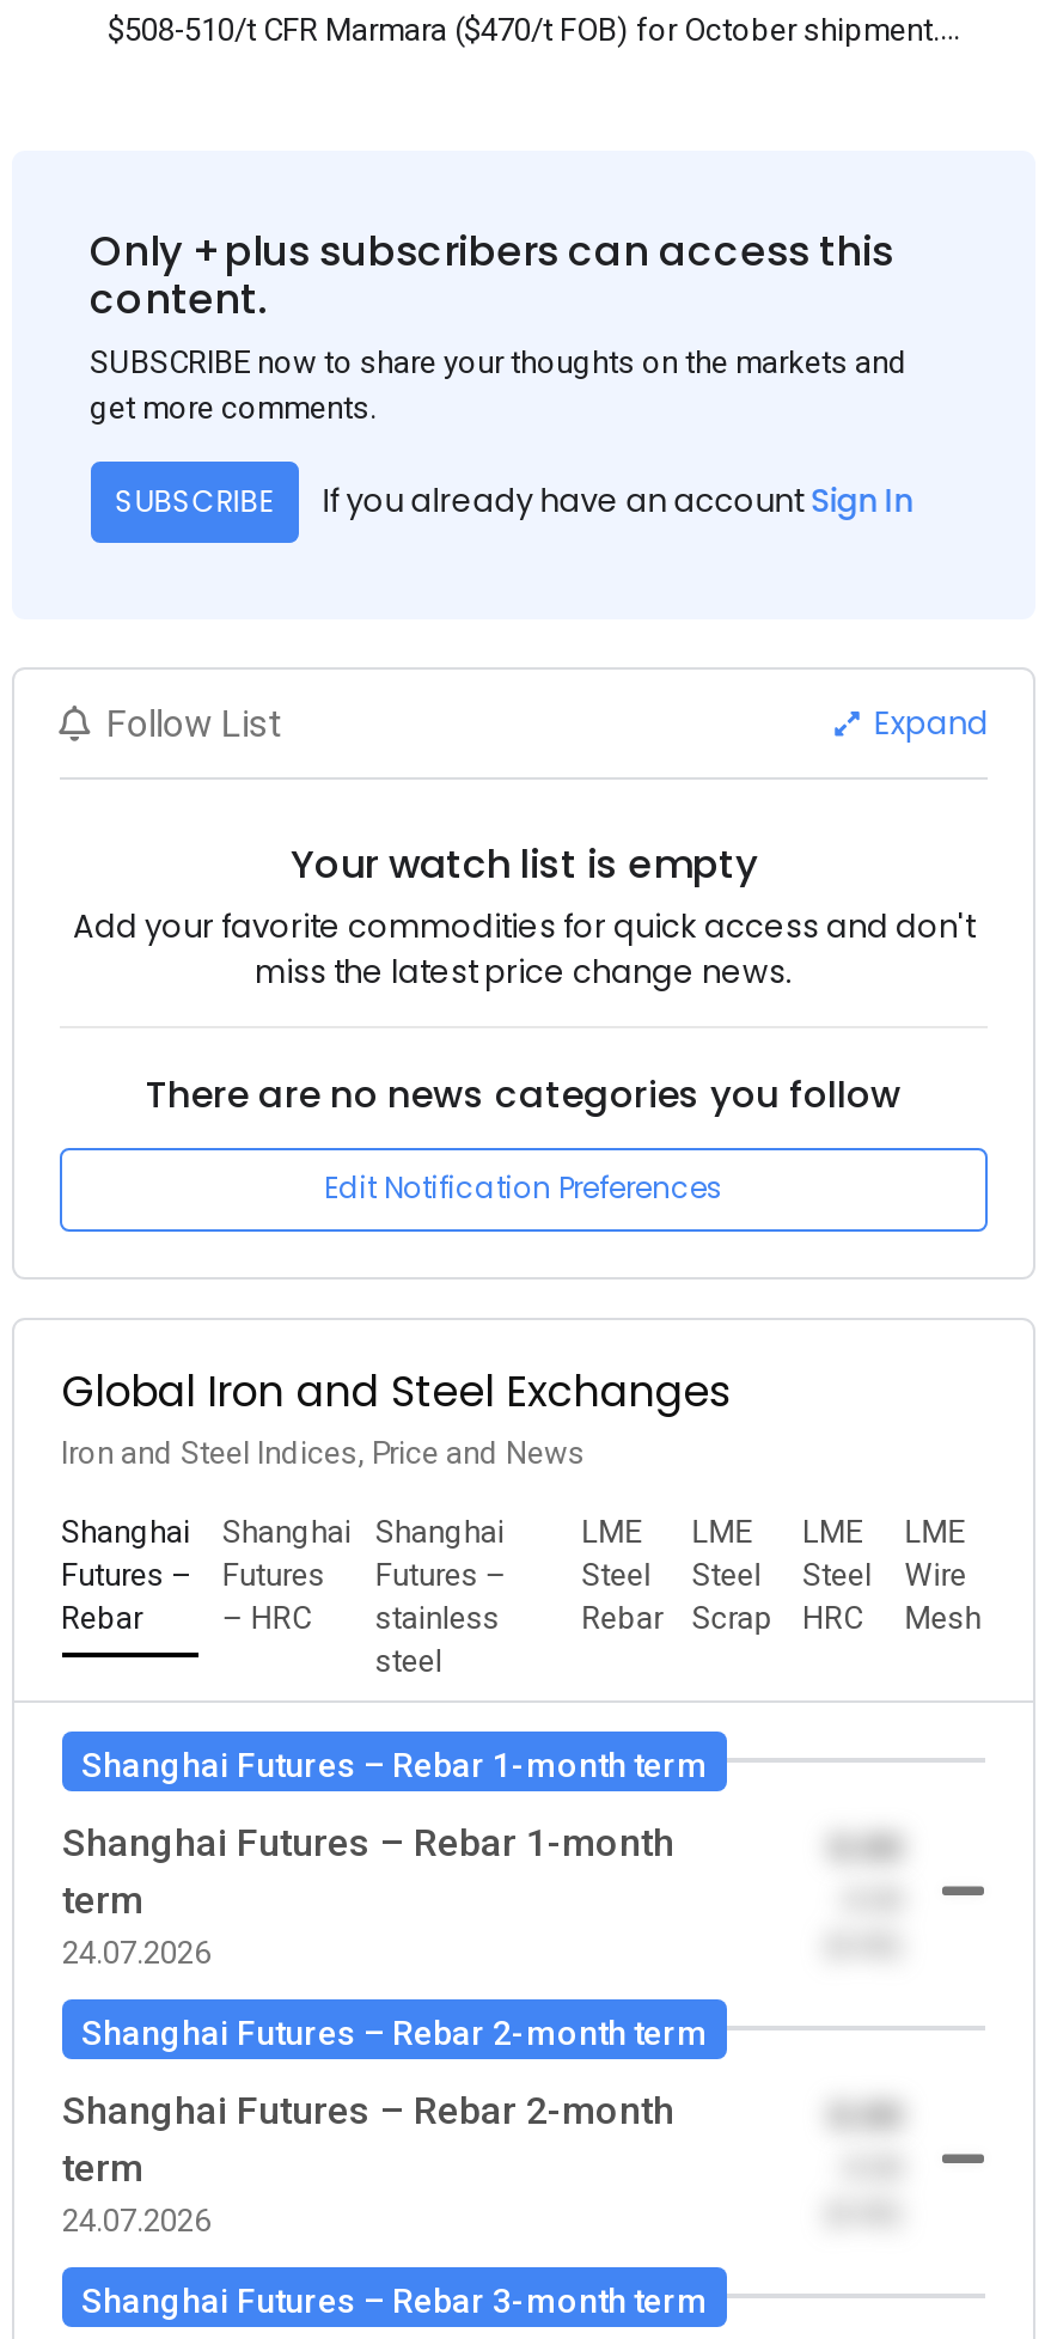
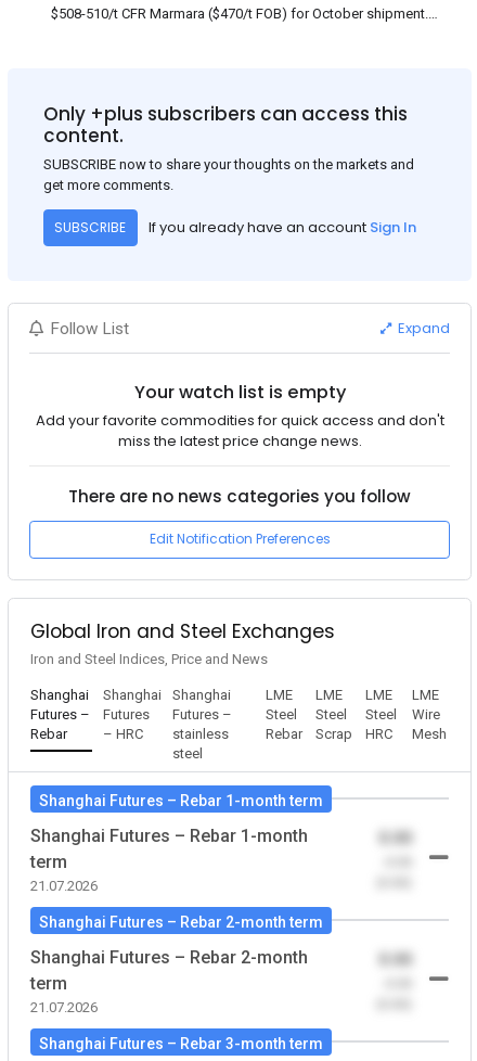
- 24.07.2026
+ 21.07.2026

- 24.07.2026
+ 21.07.2026
